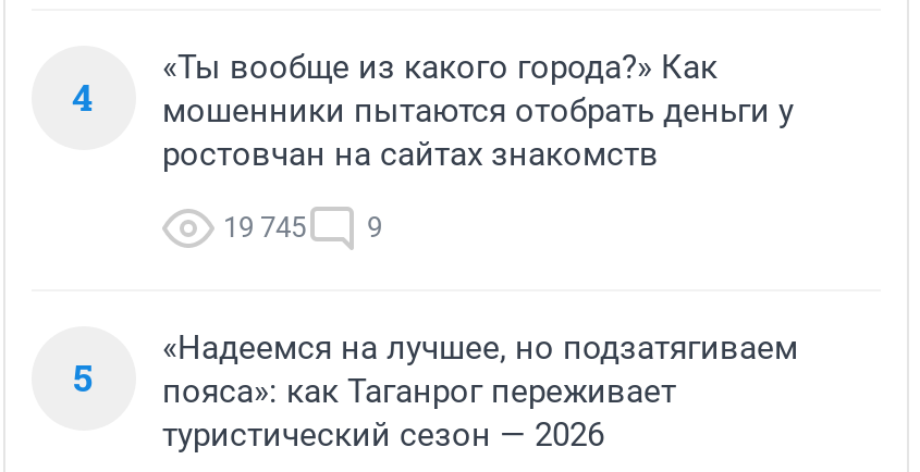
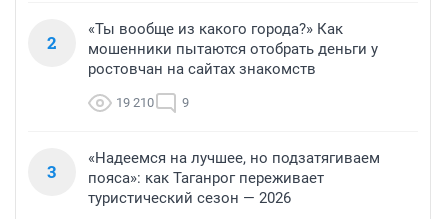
- 4 мошенники пытаются отобрать деньги у
+ 2 мошенники пытаются отобрать деньги у

- 19 745 9
+ 19 210 9

- 5 пояса»: как Таганрог переживает
+ 3 пояса»: как Таганрог переживает
